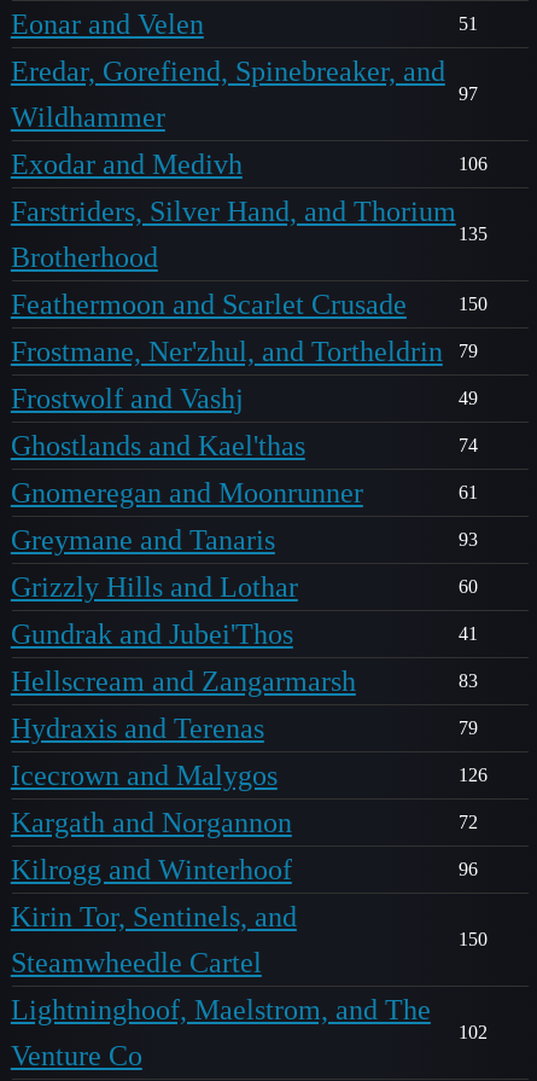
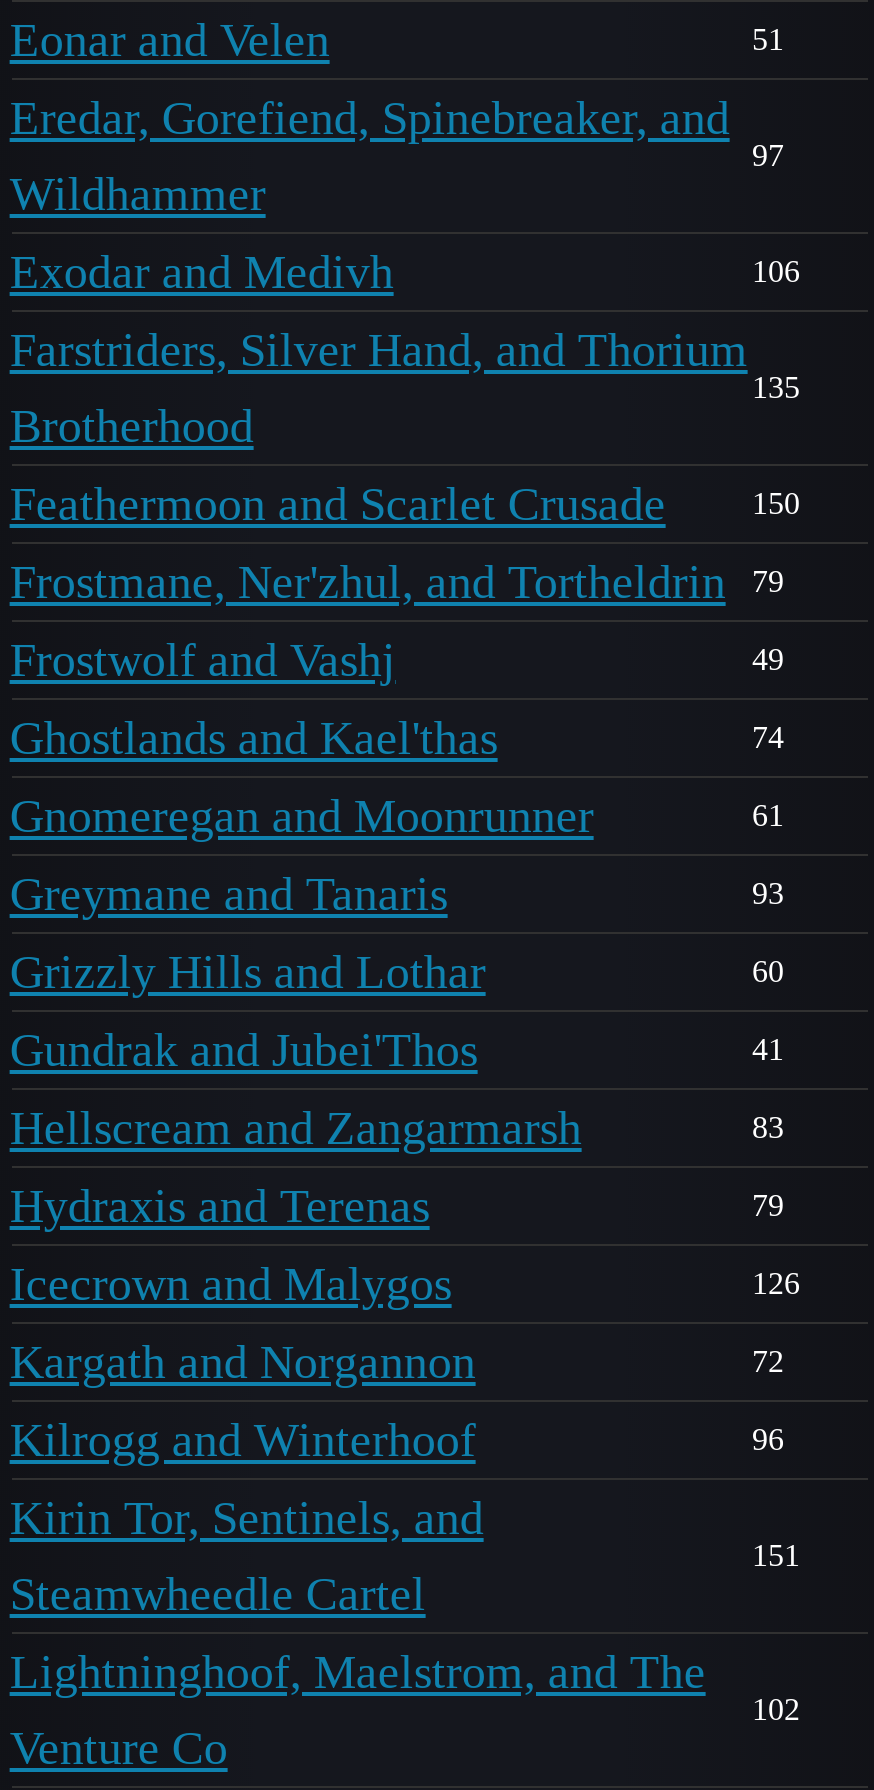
- 150
+ 151
